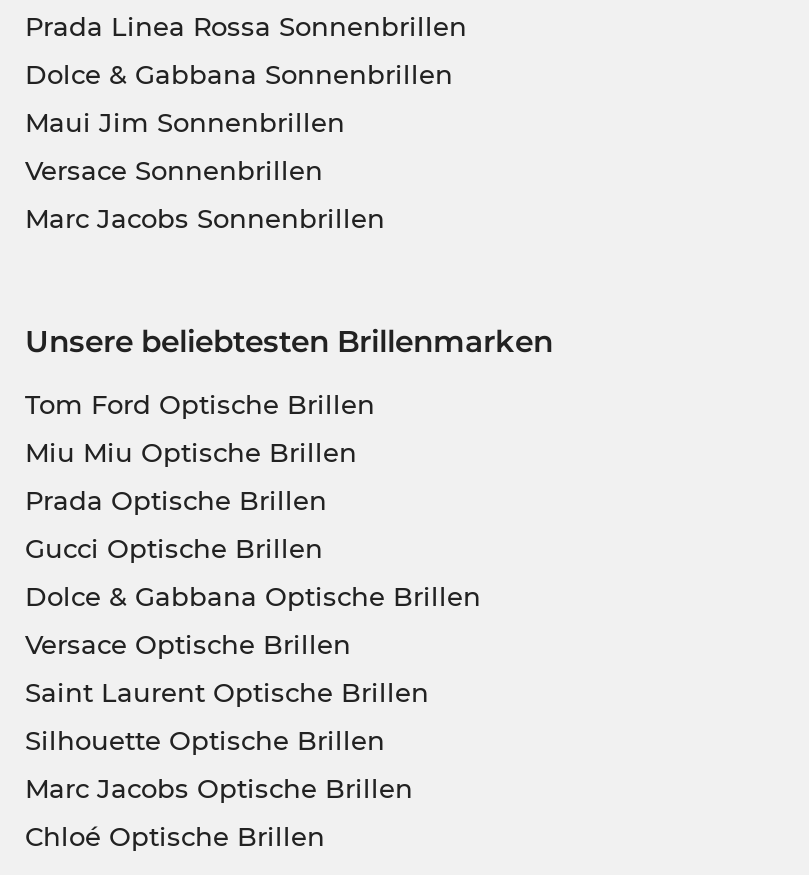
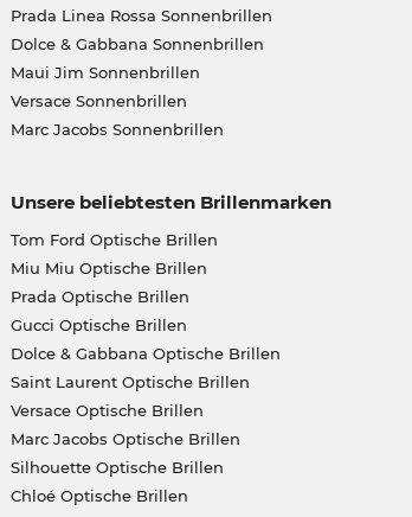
moved down: Versace Optische Brillen

moved up: Saint Laurent Optische Brillen

moved down: Silhouette Optische Brillen

moved up: Marc Jacobs Optische Brillen
